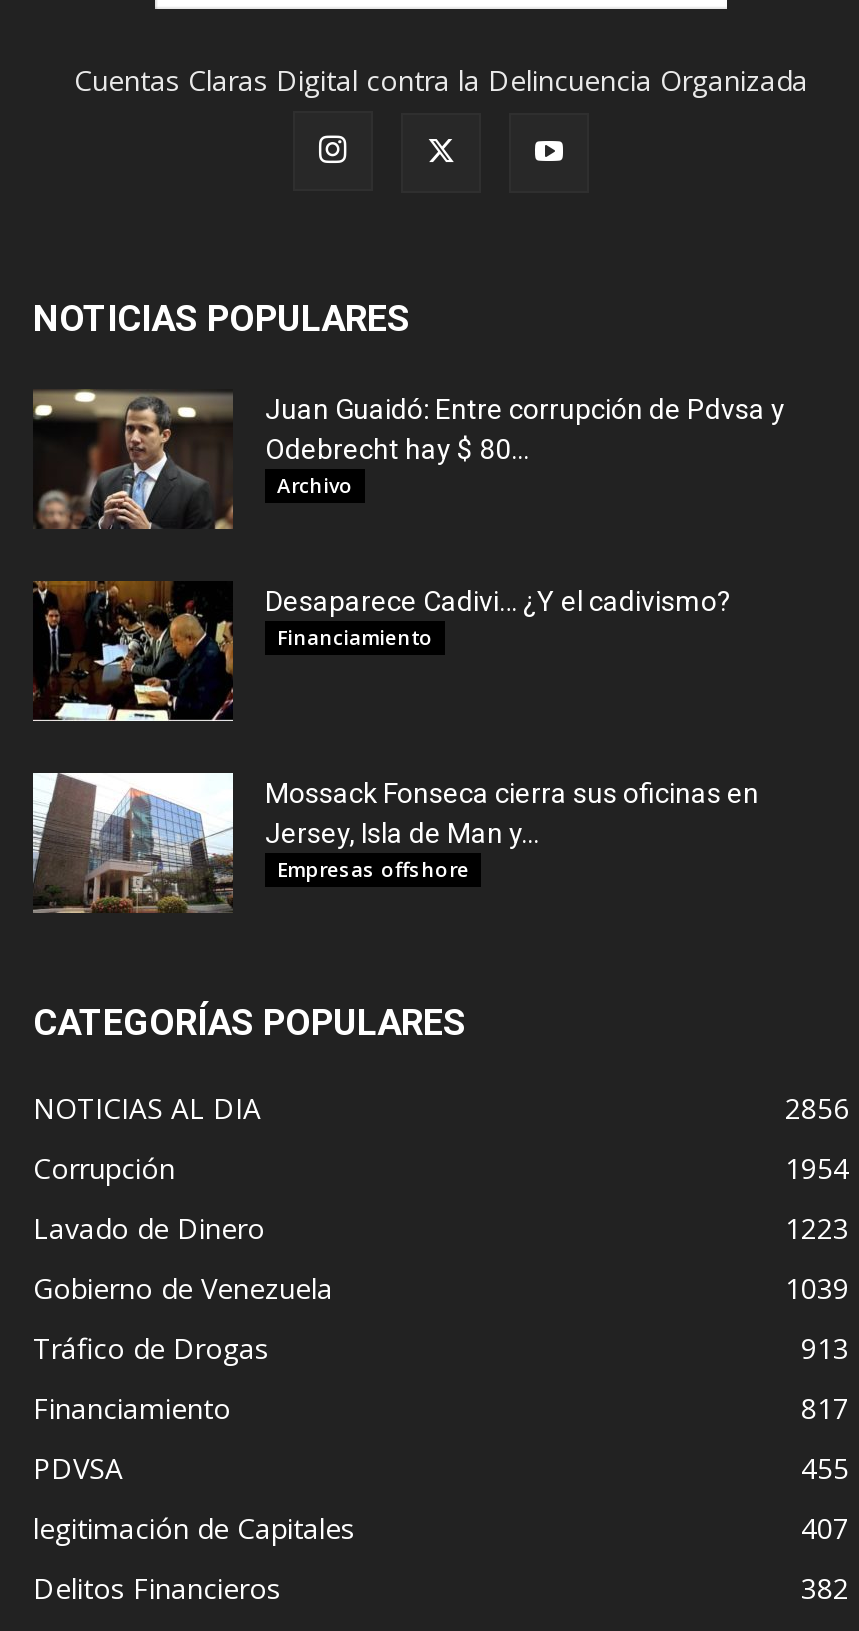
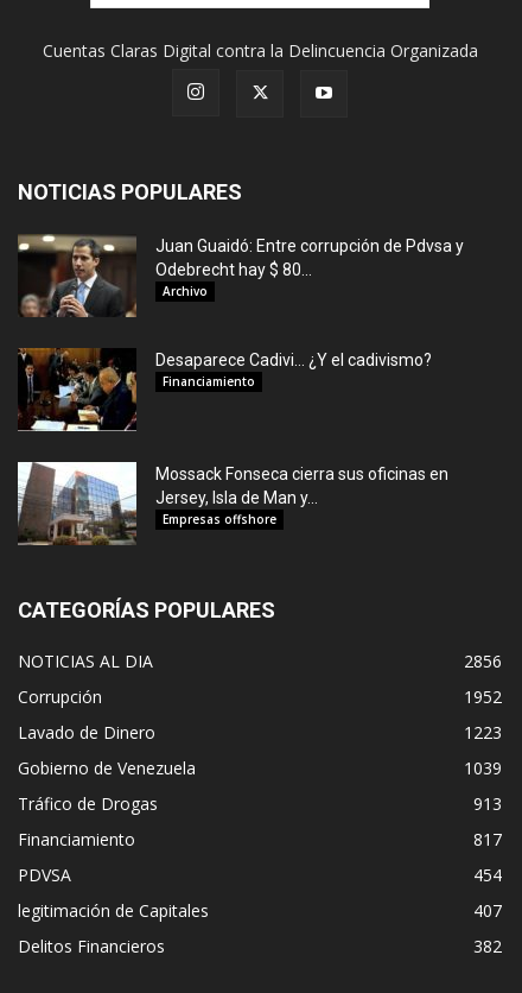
- 1954
+ 1952

- 455
+ 454
